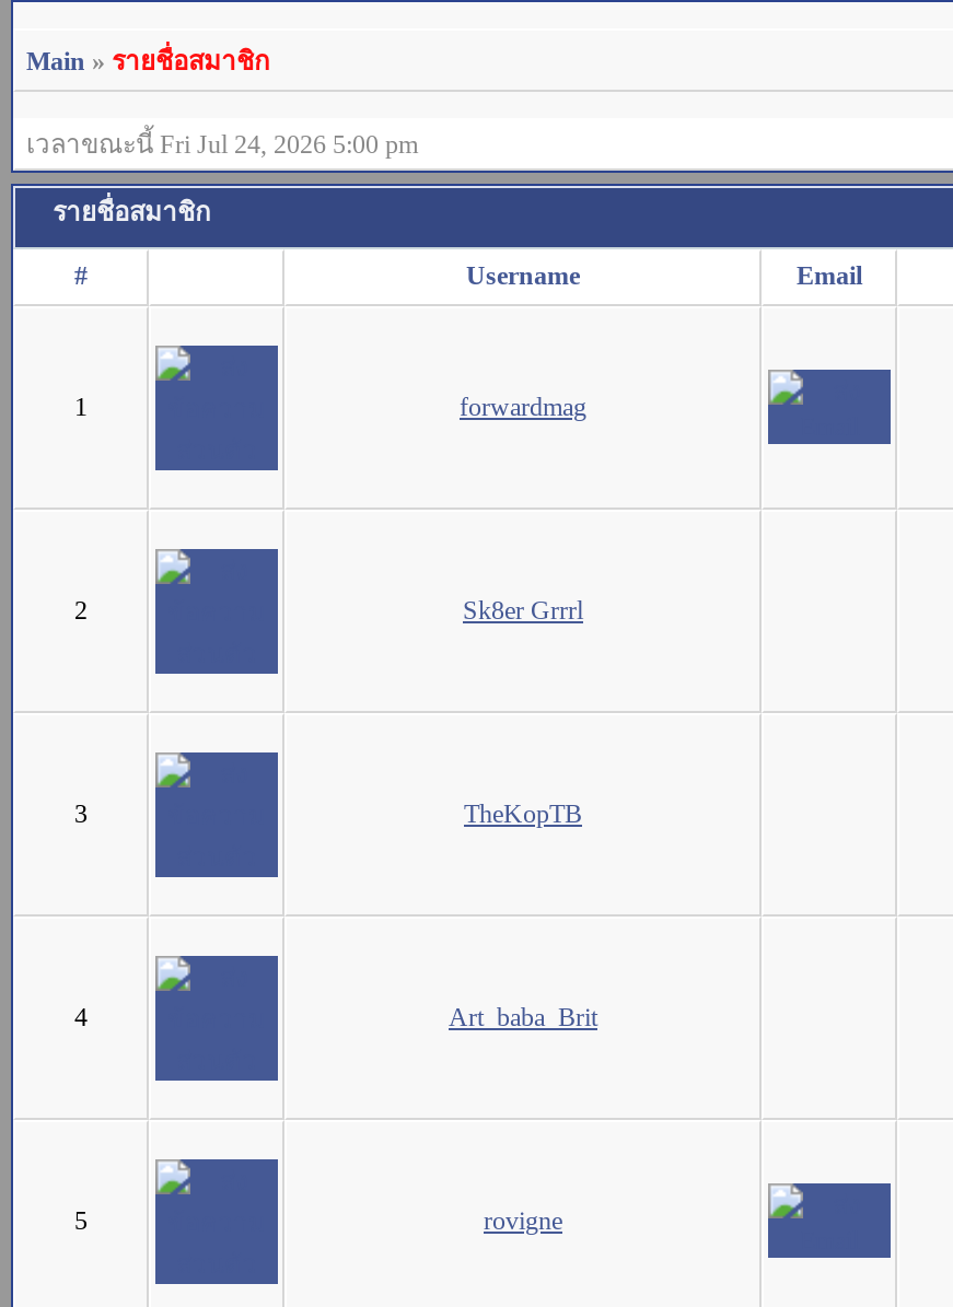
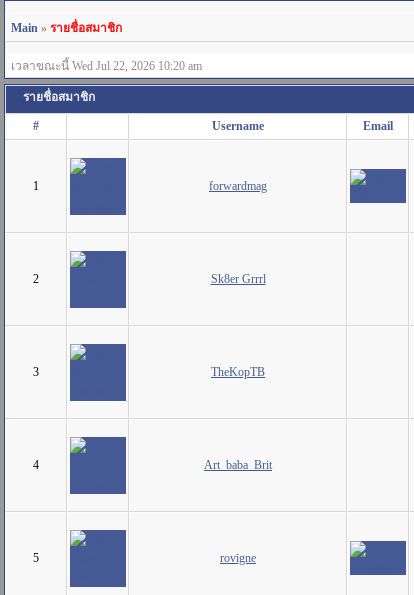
- เวลาขณะนี้ Fri Jul 24, 2026 5:00 pm
+ เวลาขณะนี้ Wed Jul 22, 2026 10:20 am
